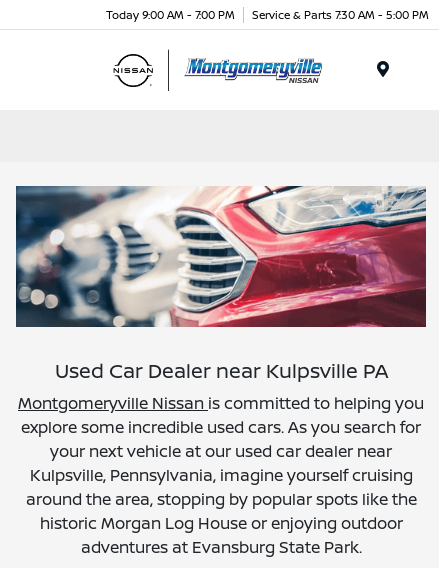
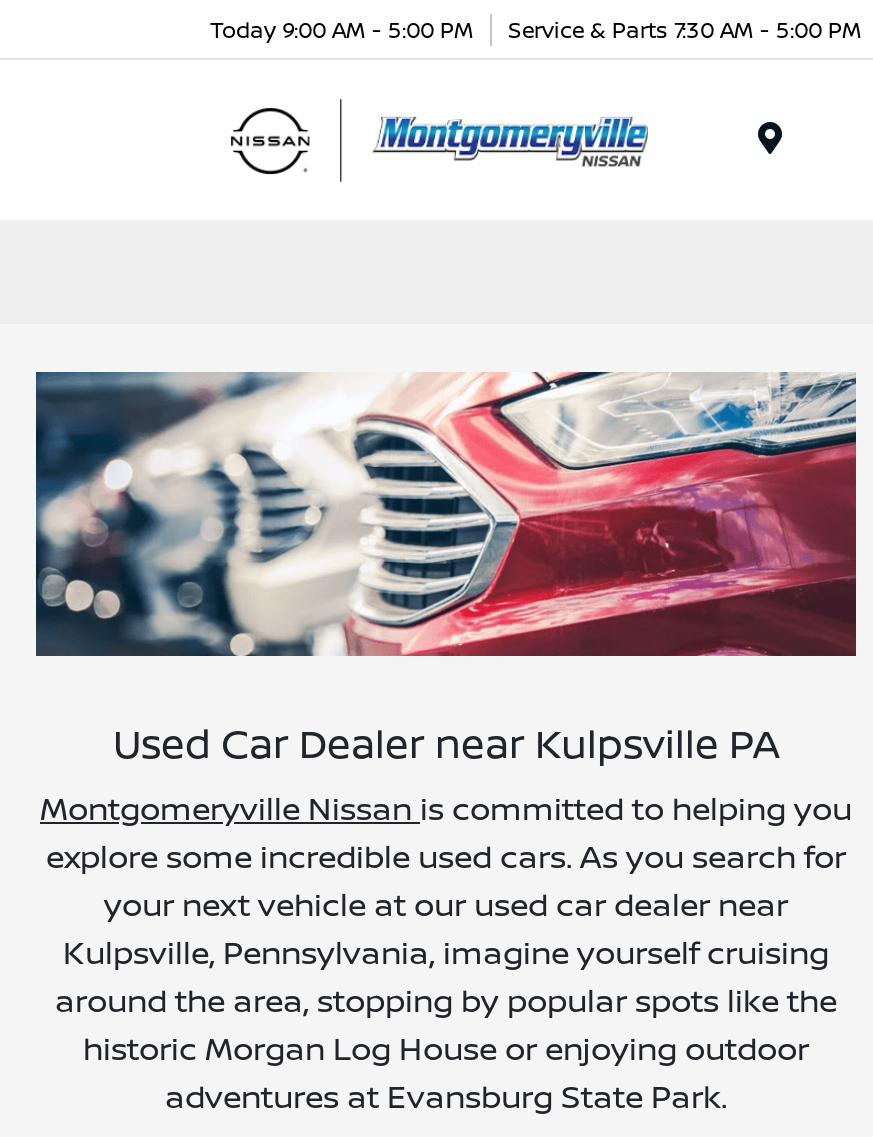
- Today 9:00 AM - 7:00 PM Service & Parts 7:30 AM - 5:00 PM
+ Today 9:00 AM - 5:00 PM Service & Parts 7:30 AM - 5:00 PM
